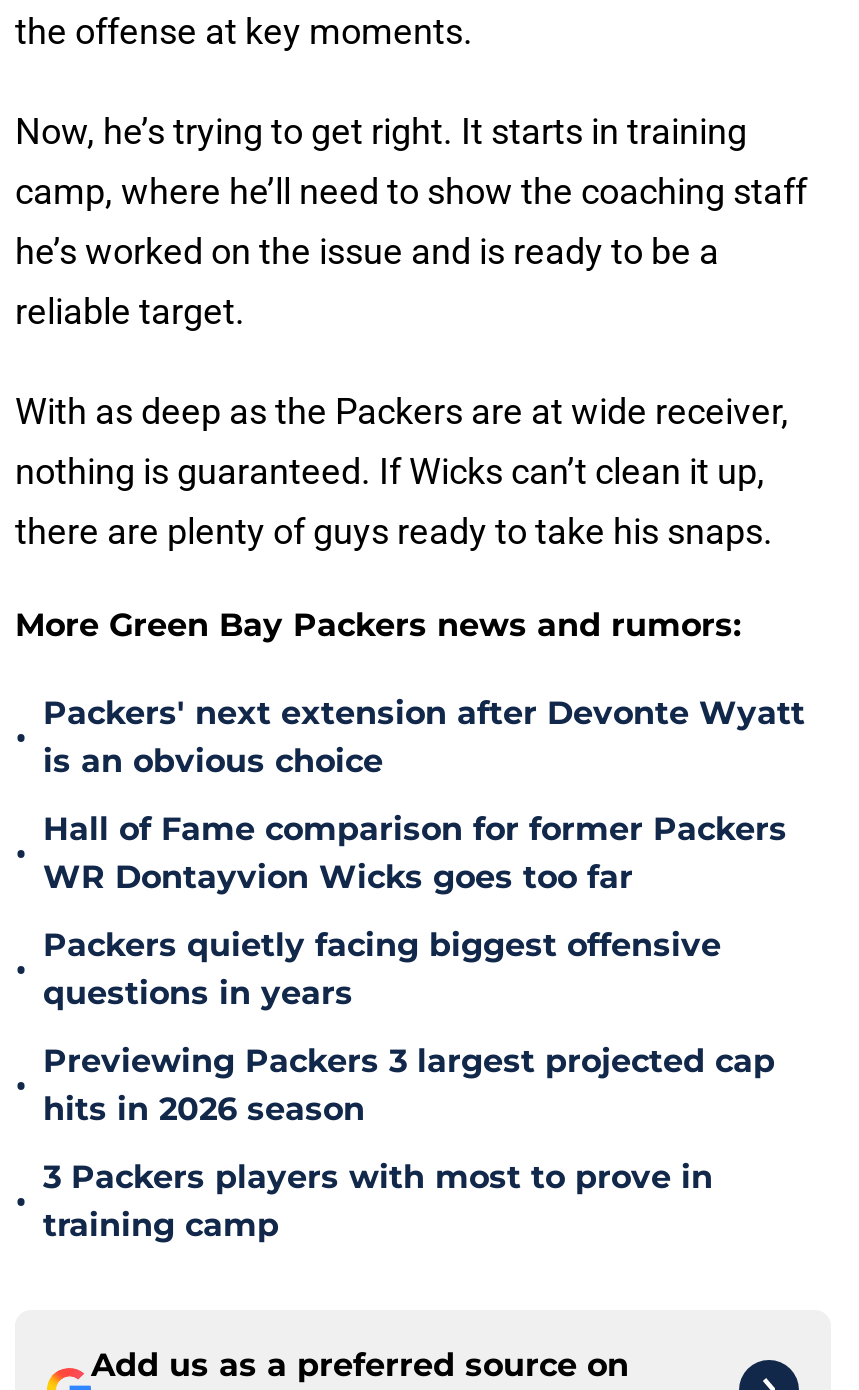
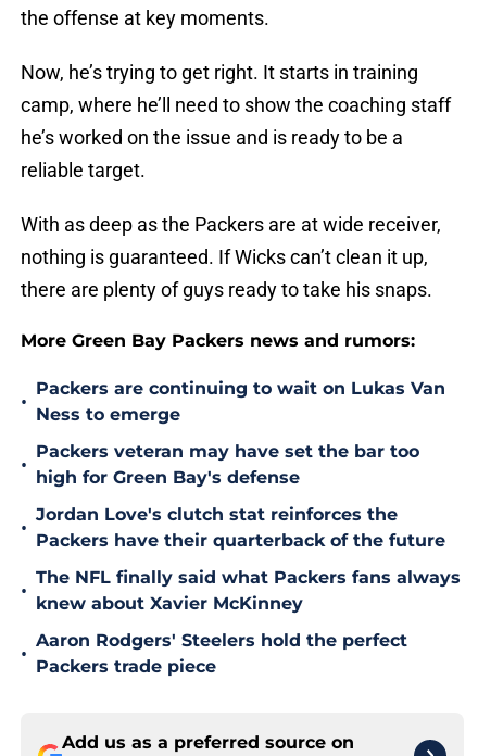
- Packers' next extension after Devonte Wyatt
- is an obvious choice
+ Packers are continuing to wait on Lukas Van
+ Ness to emerge

- Hall of Fame comparison for former Packers
- WR Dontayvion Wicks goes too far
+ Packers veteran may have set the bar too
+ high for Green Bay's defense

- Packers quietly facing biggest offensive
- questions in years
+ Jordan Love's clutch stat reinforces the
+ Packers have their quarterback of the future

- Previewing Packers 3 largest projected cap
- hits in 2026 season
+ The NFL finally said what Packers fans always
+ knew about Xavier McKinney

- 3 Packers players with most to prove in
- training camp
+ Aaron Rodgers' Steelers hold the perfect
+ Packers trade piece
